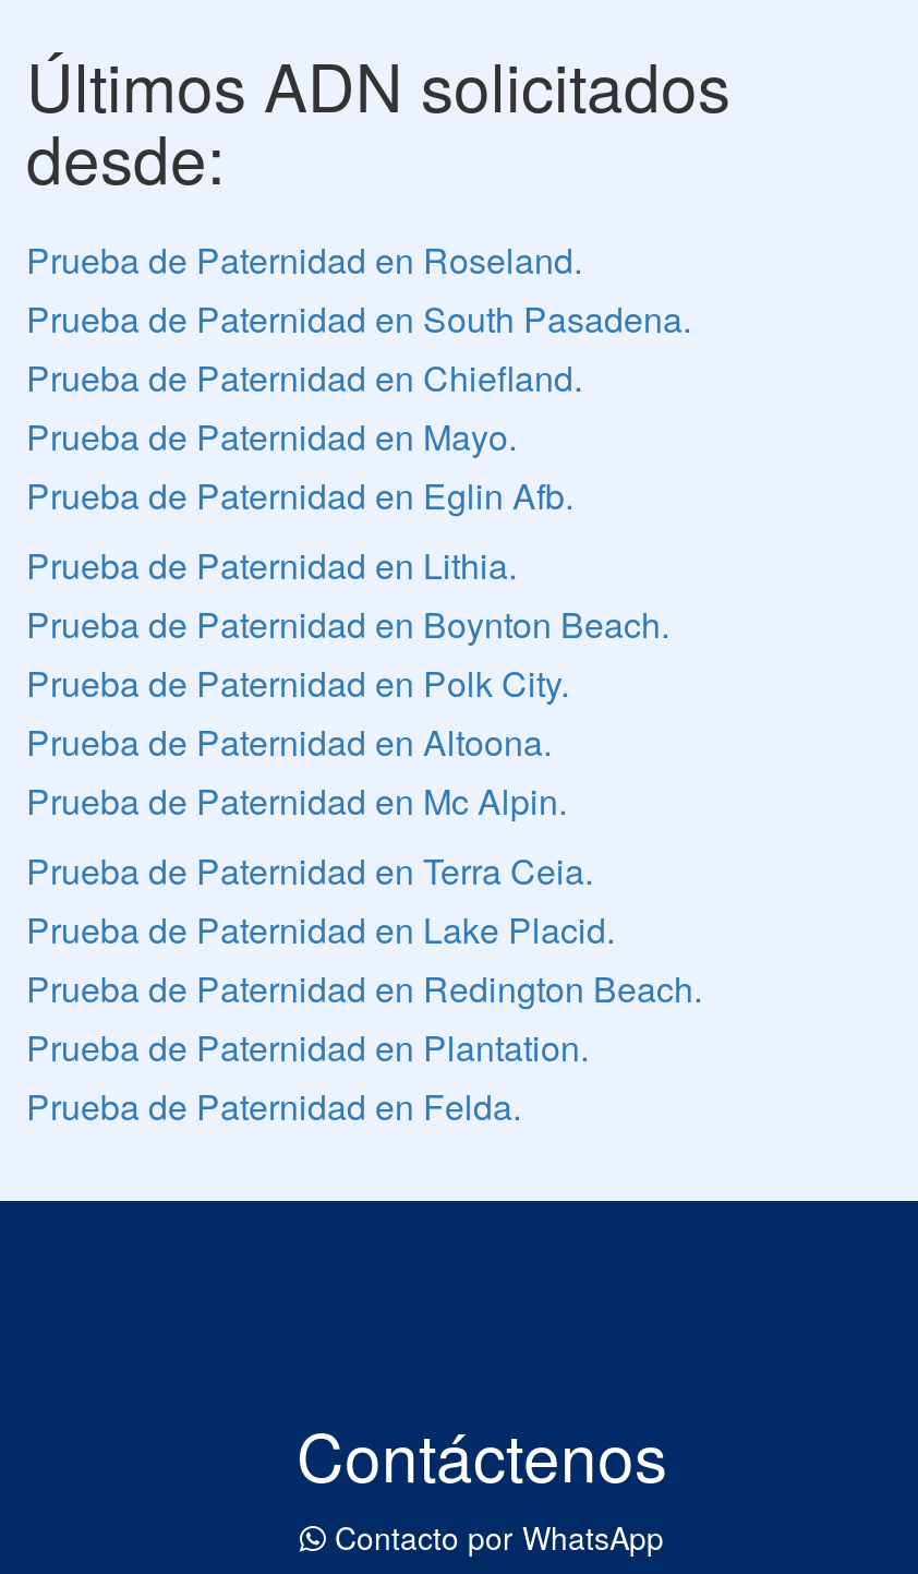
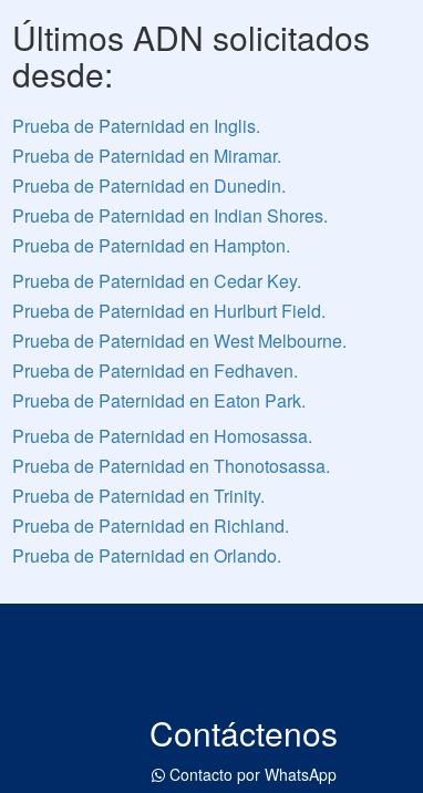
- Prueba de Paternidad en Roseland.
- Prueba de Paternidad en South Pasadena.
- Prueba de Paternidad en Chiefland.
- Prueba de Paternidad en Mayo.
- Prueba de Paternidad en Eglin Afb.
- Prueba de Paternidad en Lithia.
- Prueba de Paternidad en Boynton Beach.
- Prueba de Paternidad en Polk City.
- Prueba de Paternidad en Altoona.
- Prueba de Paternidad en Mc Alpin.
- Prueba de Paternidad en Terra Ceia.
- Prueba de Paternidad en Lake Placid.
- Prueba de Paternidad en Redington Beach.
- Prueba de Paternidad en Plantation.
- Prueba de Paternidad en Felda.
+ Prueba de Paternidad en Inglis.
+ Prueba de Paternidad en Miramar.
+ Prueba de Paternidad en Dunedin.
+ Prueba de Paternidad en Indian Shores.
+ Prueba de Paternidad en Hampton.
+ Prueba de Paternidad en Cedar Key.
+ Prueba de Paternidad en Hurlburt Field.
+ Prueba de Paternidad en West Melbourne.
+ Prueba de Paternidad en Fedhaven.
+ Prueba de Paternidad en Eaton Park.
+ Prueba de Paternidad en Homosassa.
+ Prueba de Paternidad en Thonotosassa.
+ Prueba de Paternidad en Trinity.
+ Prueba de Paternidad en Richland.
+ Prueba de Paternidad en Orlando.
